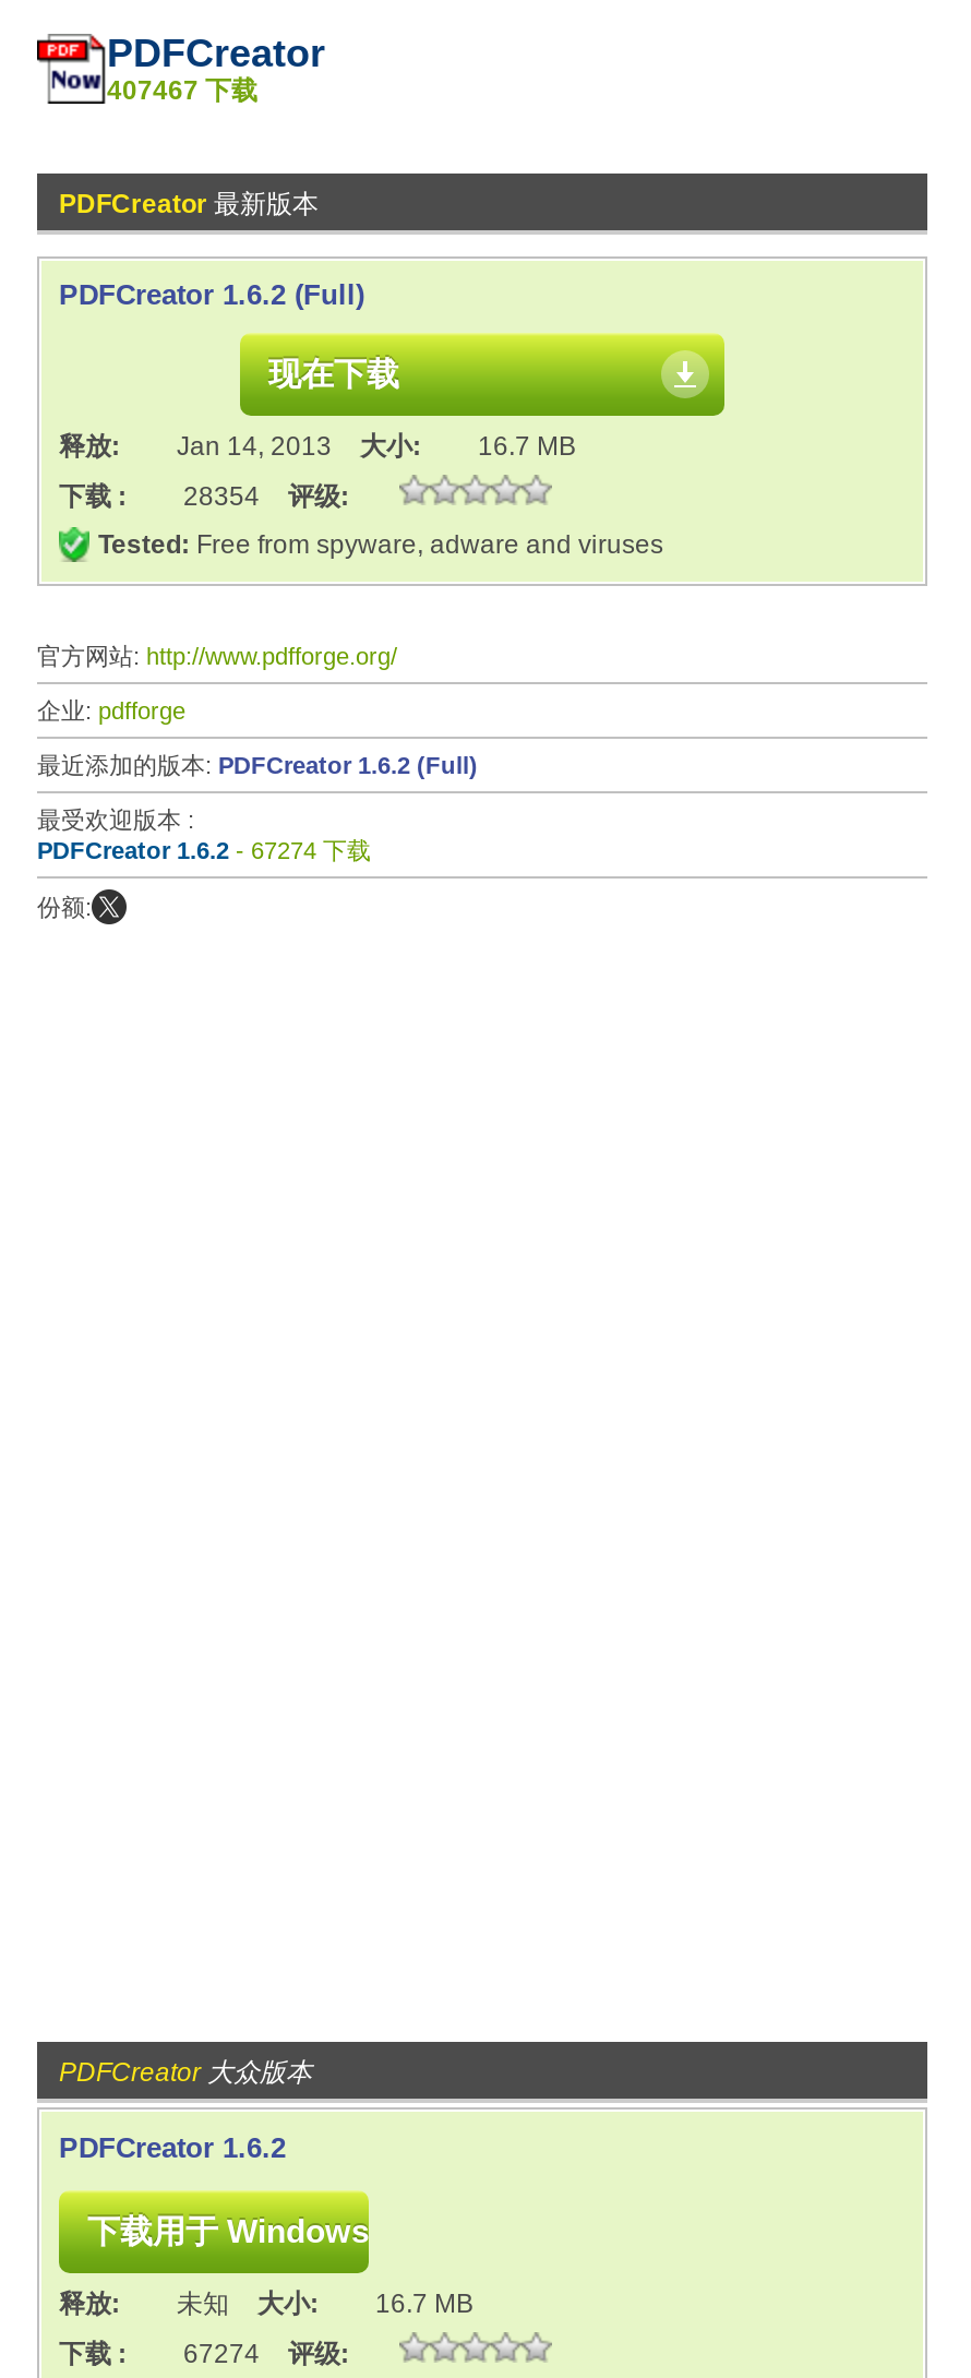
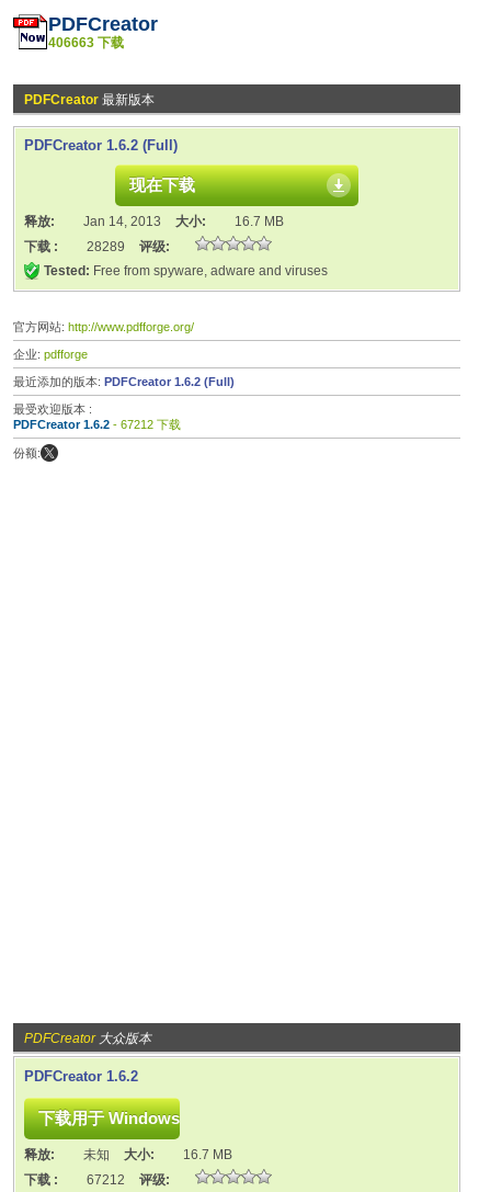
- 407467 下载
+ 406663 下载

- 下载 : 28354 评级:
+ 下载 : 28289 评级:

- PDFCreator 1.6.2 - 67274 下载
+ PDFCreator 1.6.2 - 67212 下载

- 下载 : 67274 评级:
+ 下载 : 67212 评级:
